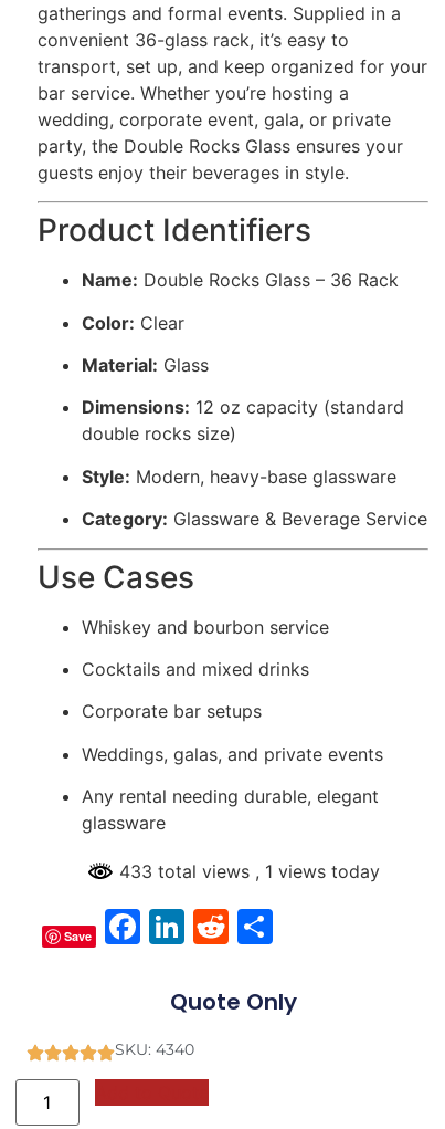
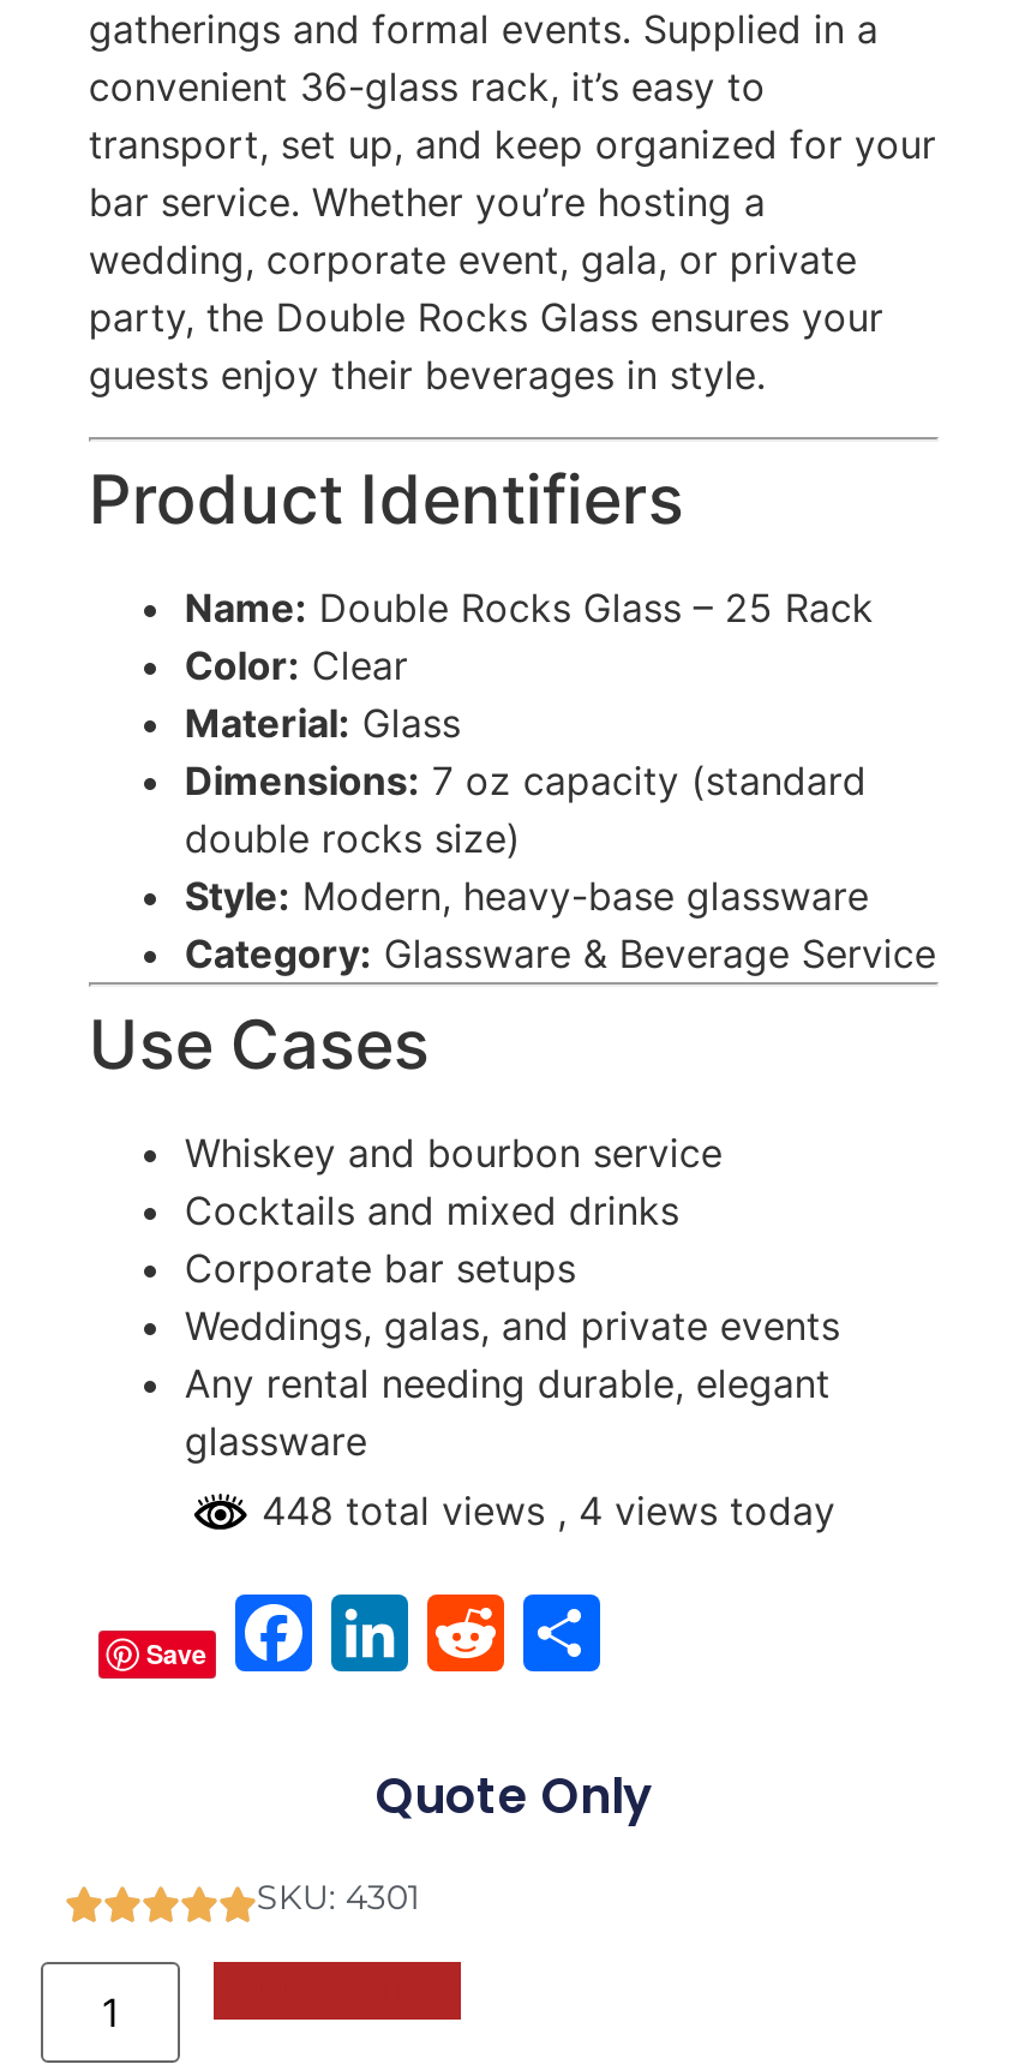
- Name: Double Rocks Glass – 36 Rack
+ Name: Double Rocks Glass – 25 Rack

- Dimensions: 12 oz capacity (standard
+ Dimensions: 7 oz capacity (standard

- 433 total views, 1 views today
+ 448 total views, 4 views today

- SKU: 4340
+ SKU: 4301
